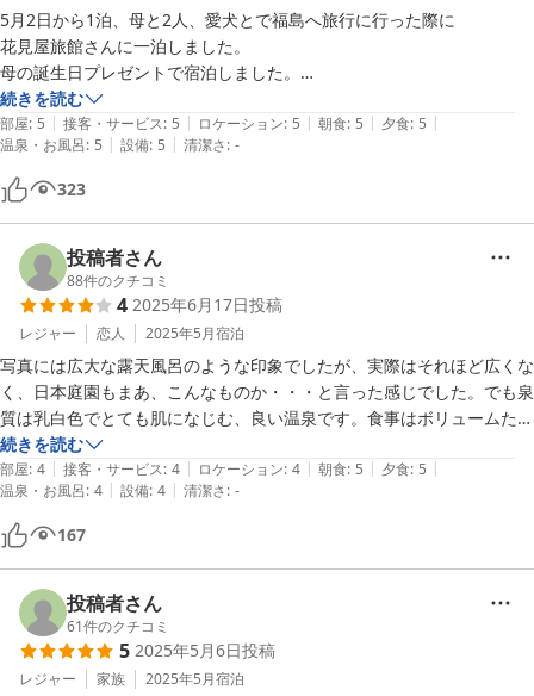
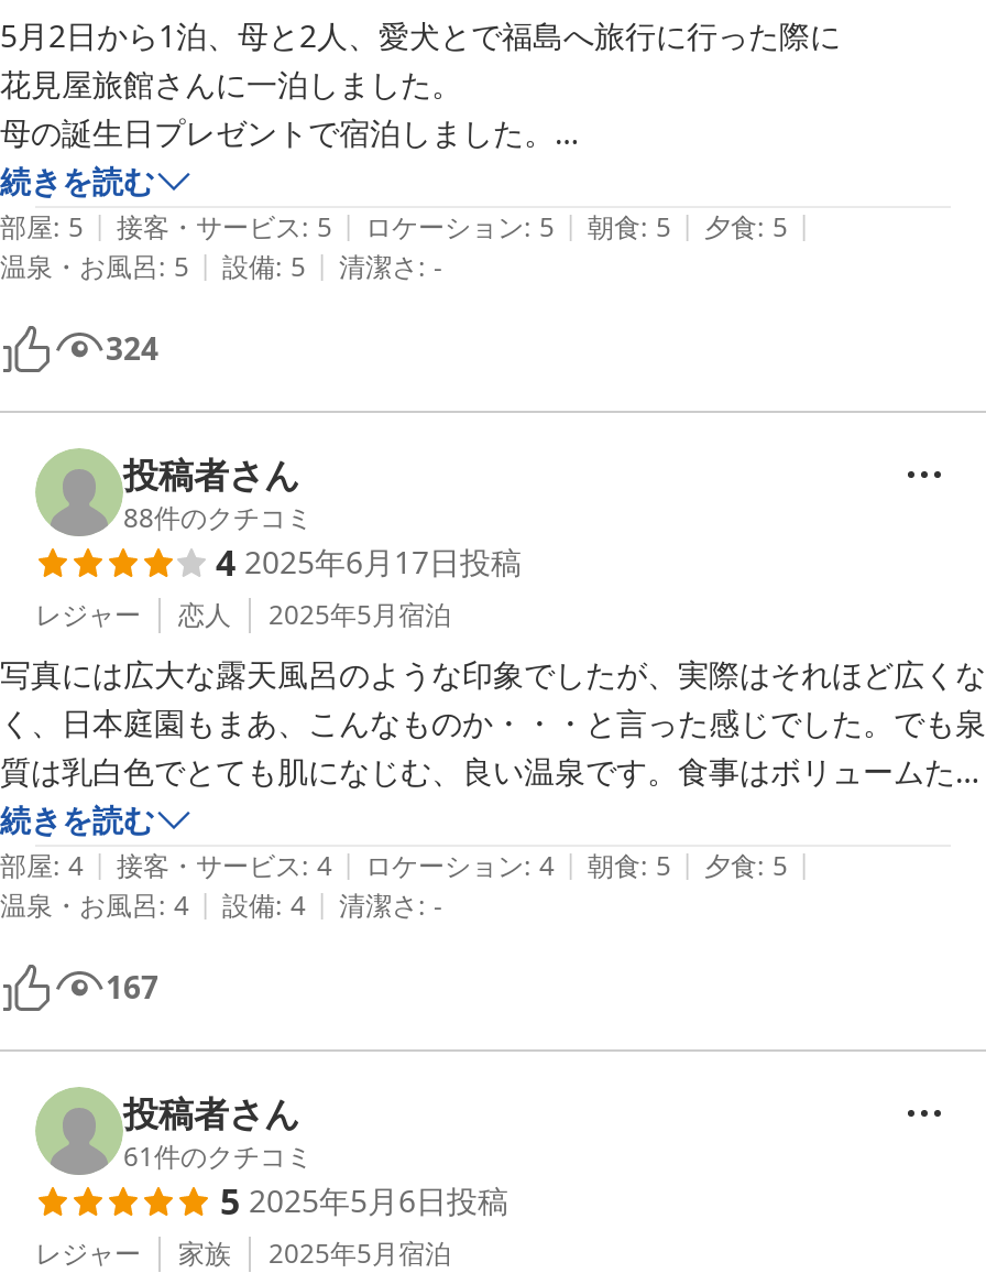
- 323
+ 324
